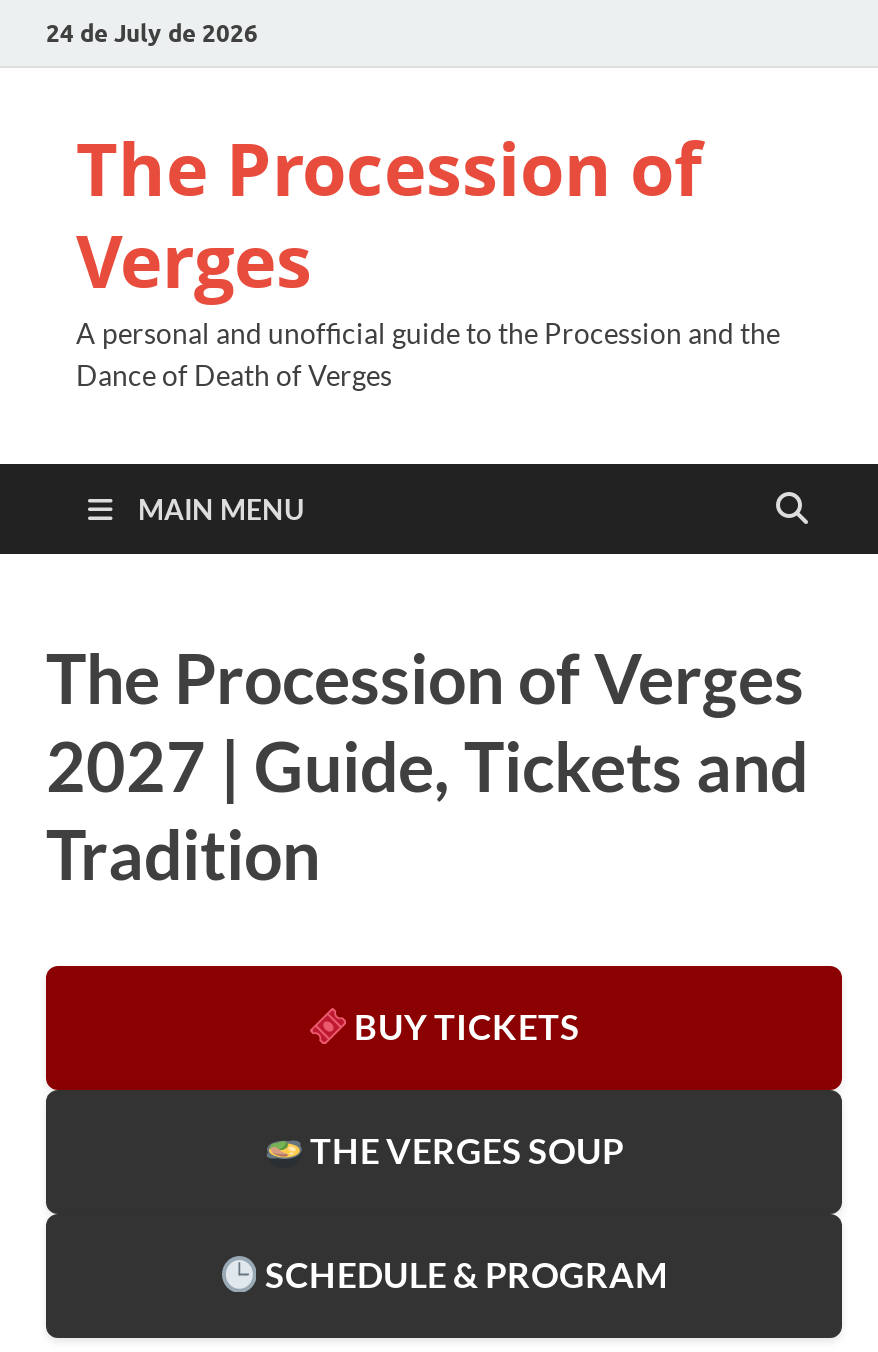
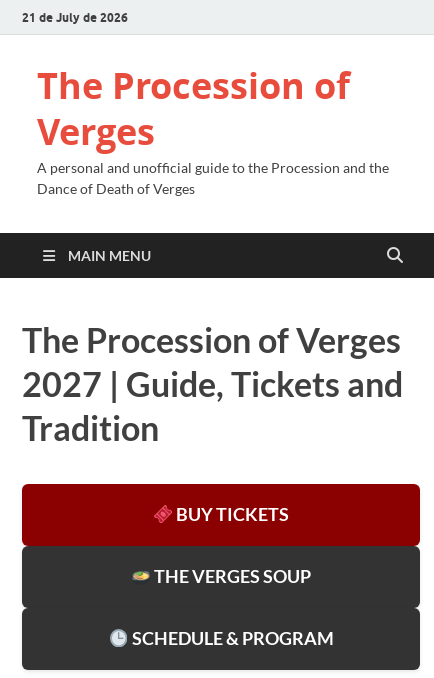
- 24 de July de 2026
+ 21 de July de 2026
